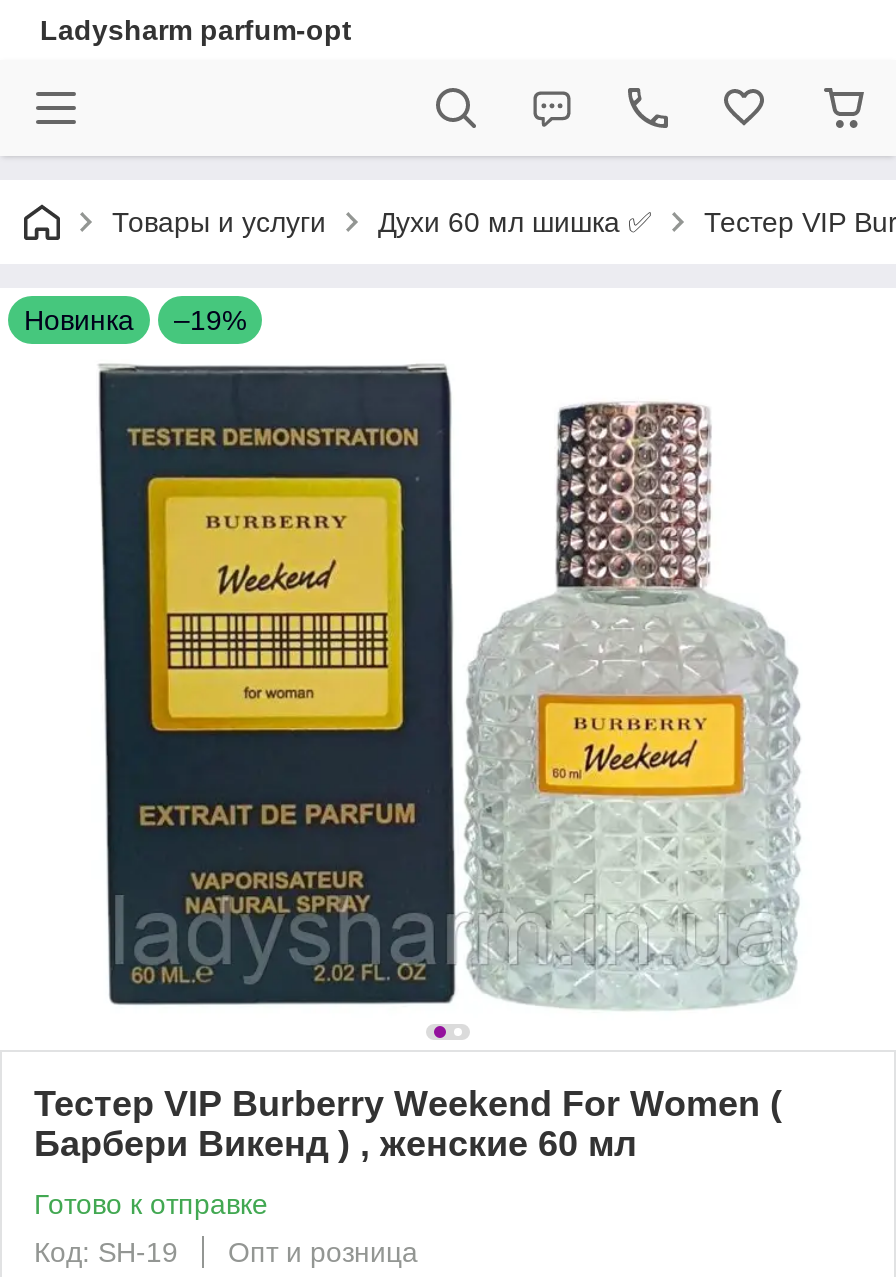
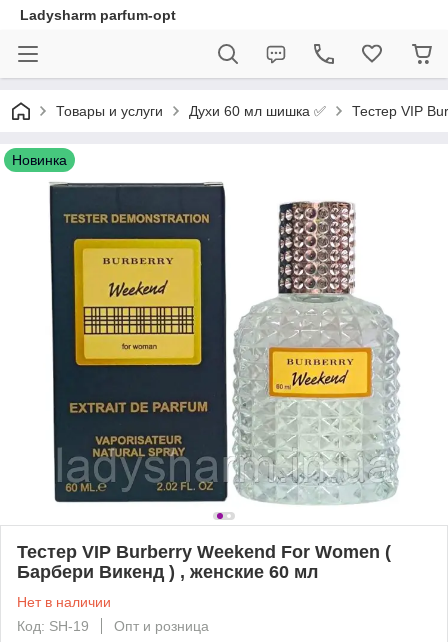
- –19%

- Готово к отправке
+ Нет в наличии
